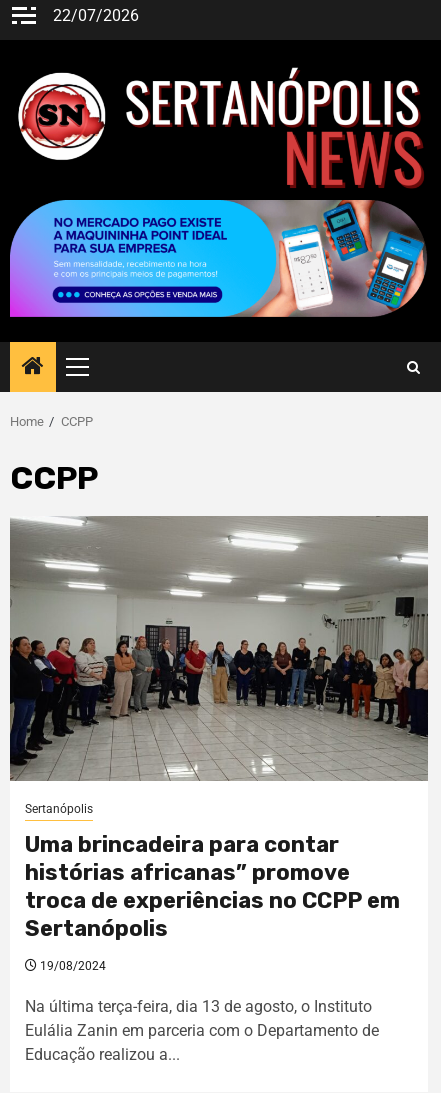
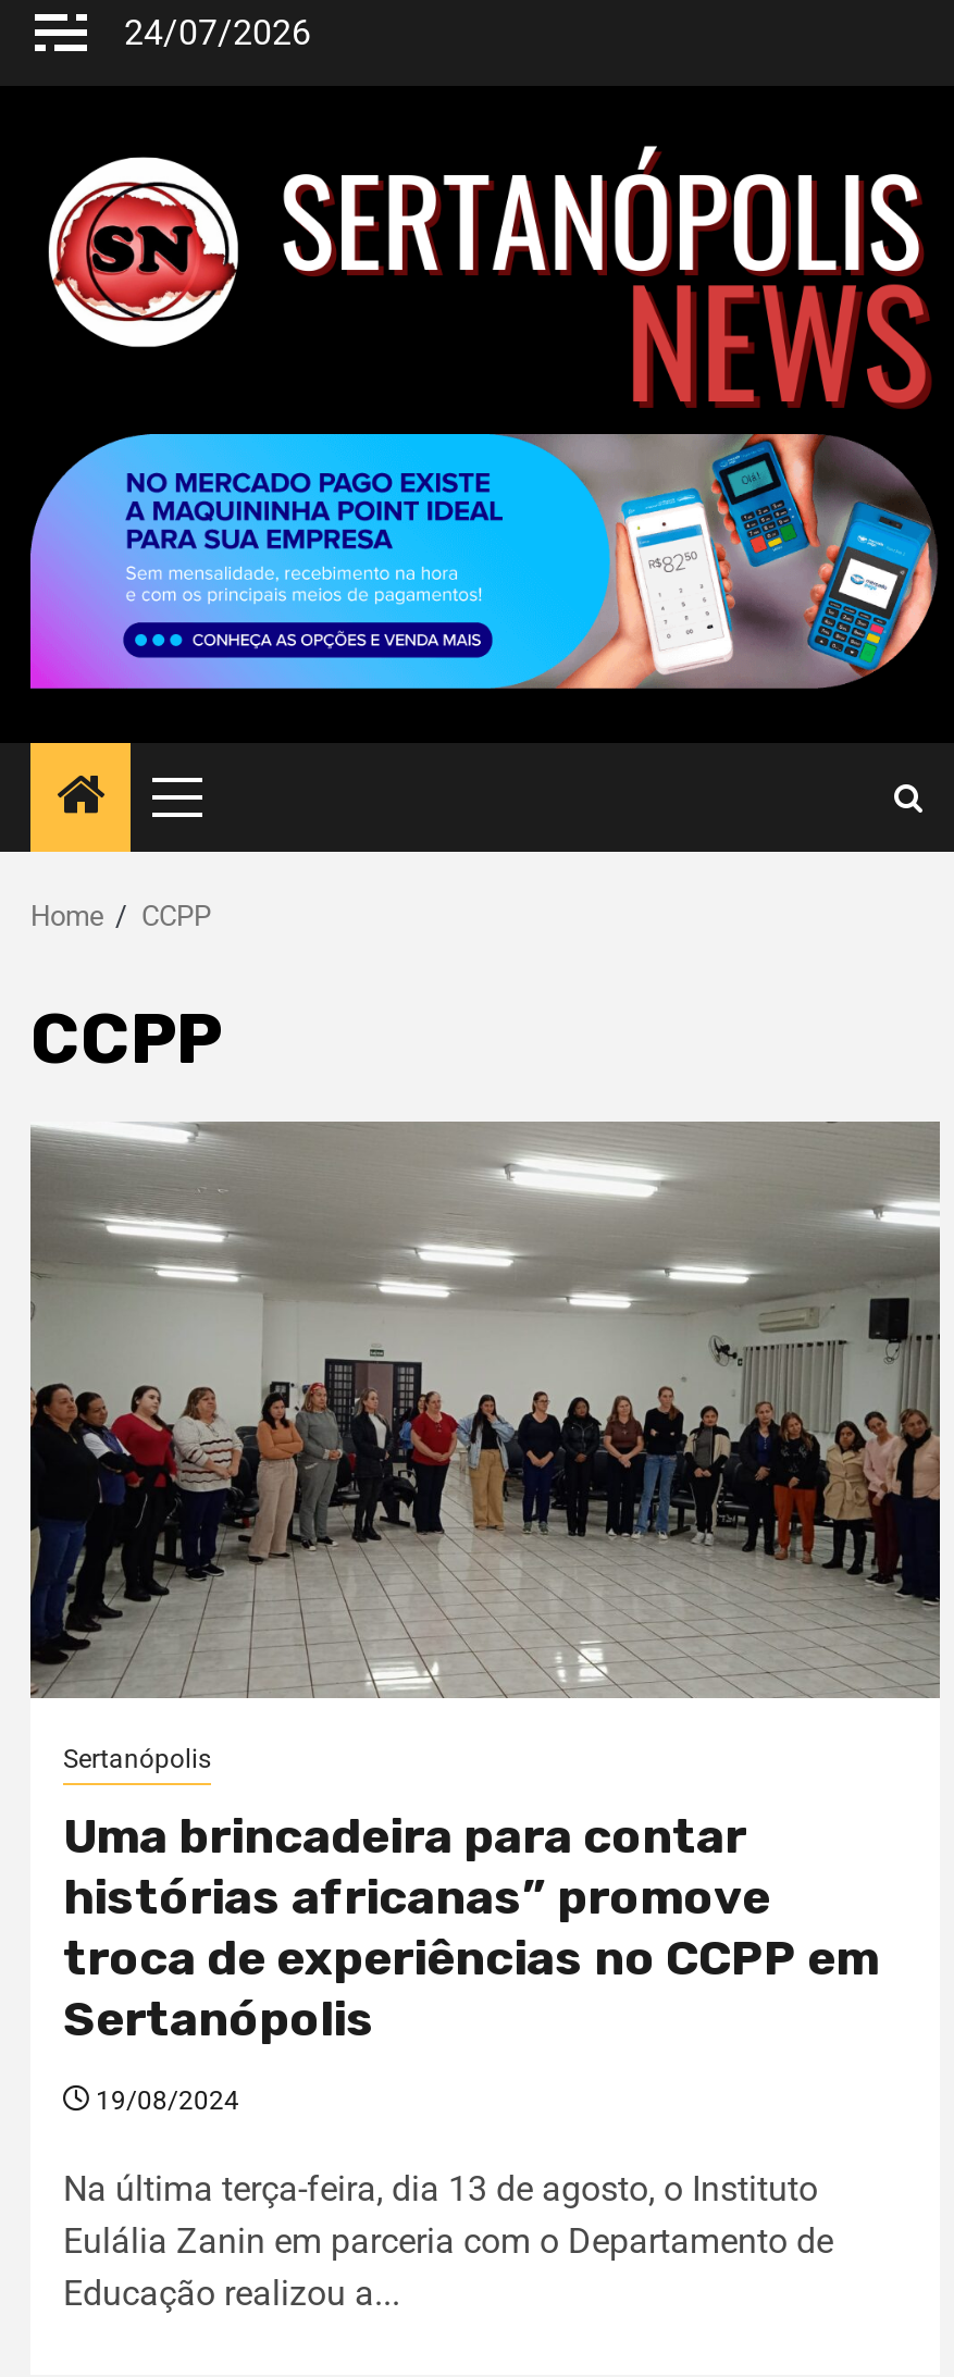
- 22/07/2026
+ 24/07/2026
